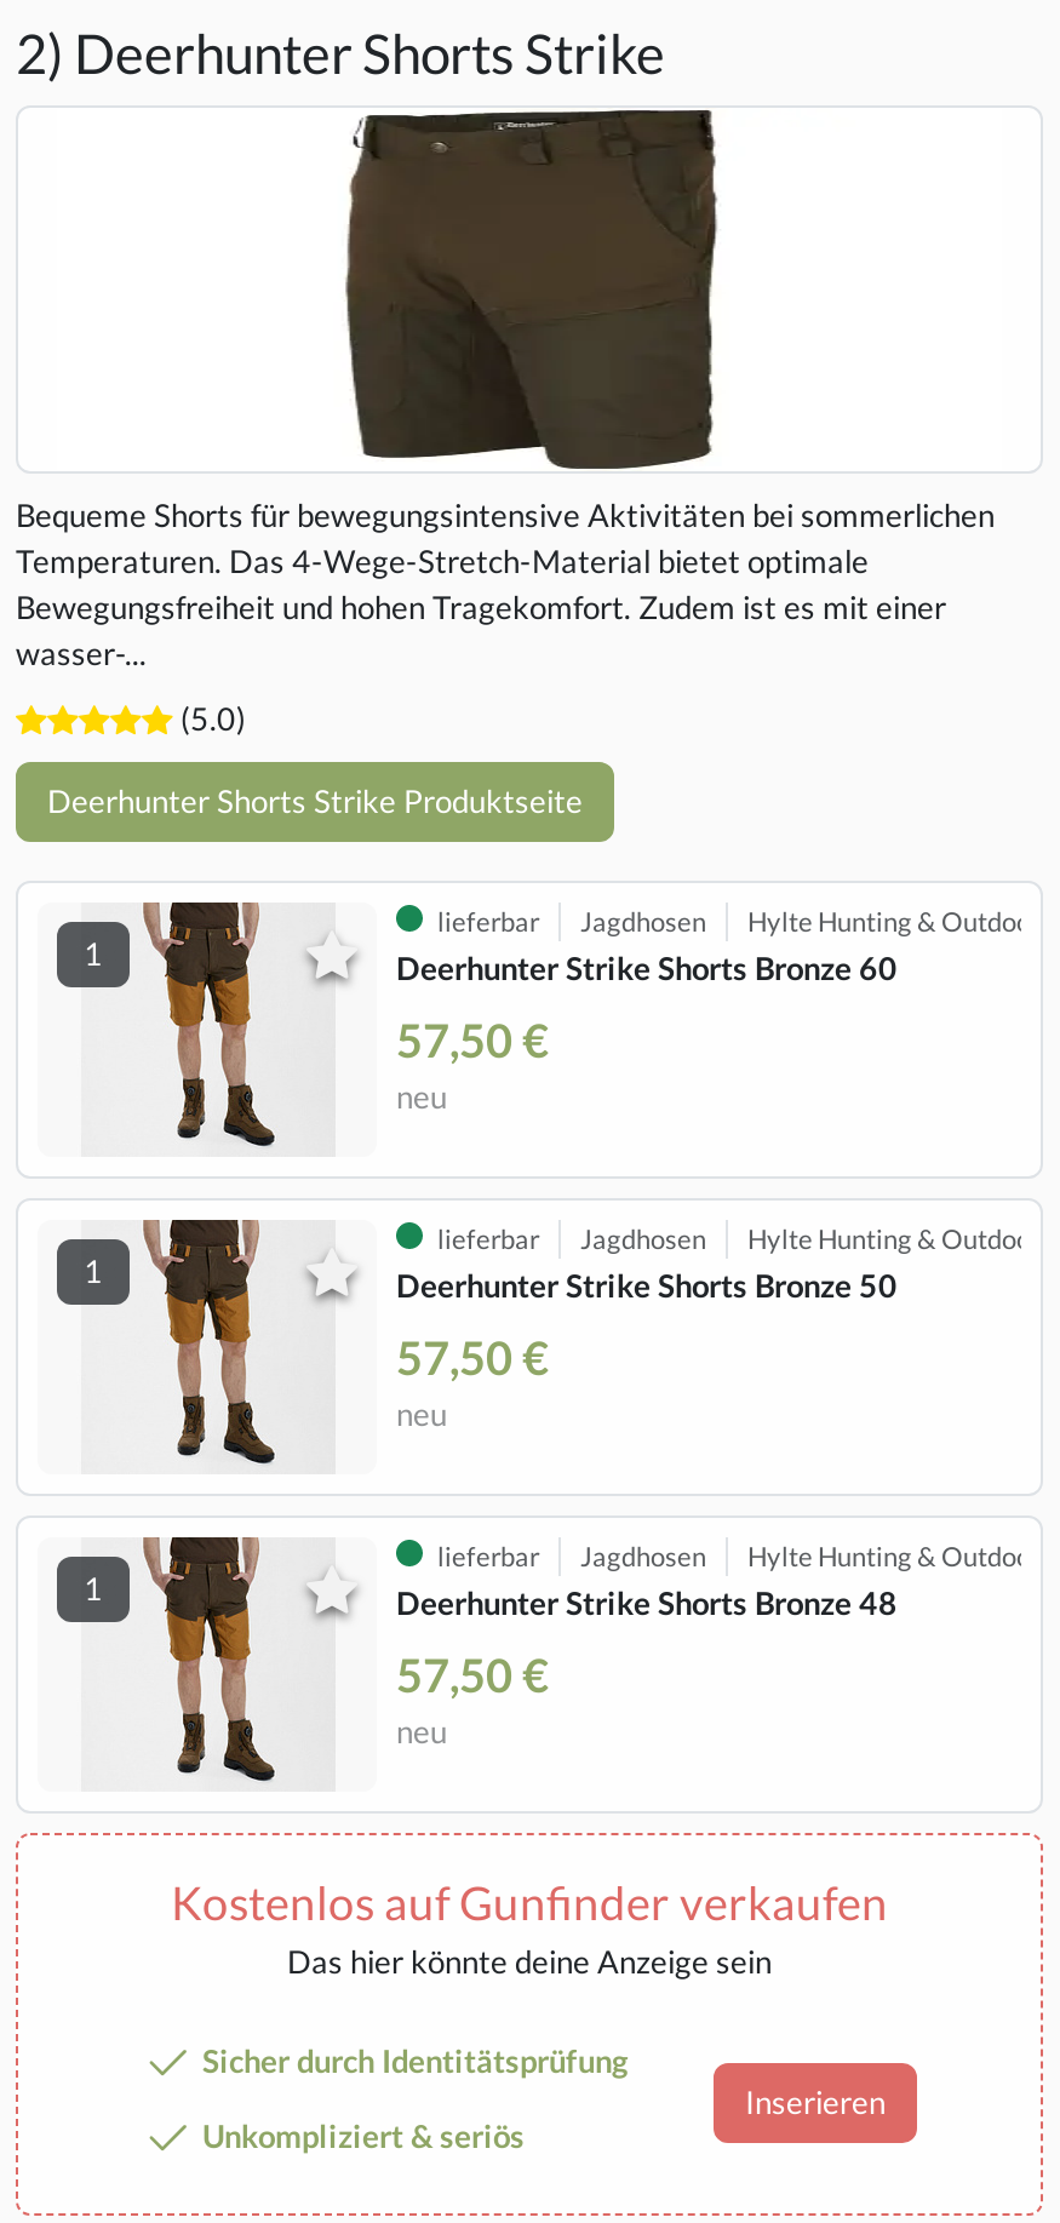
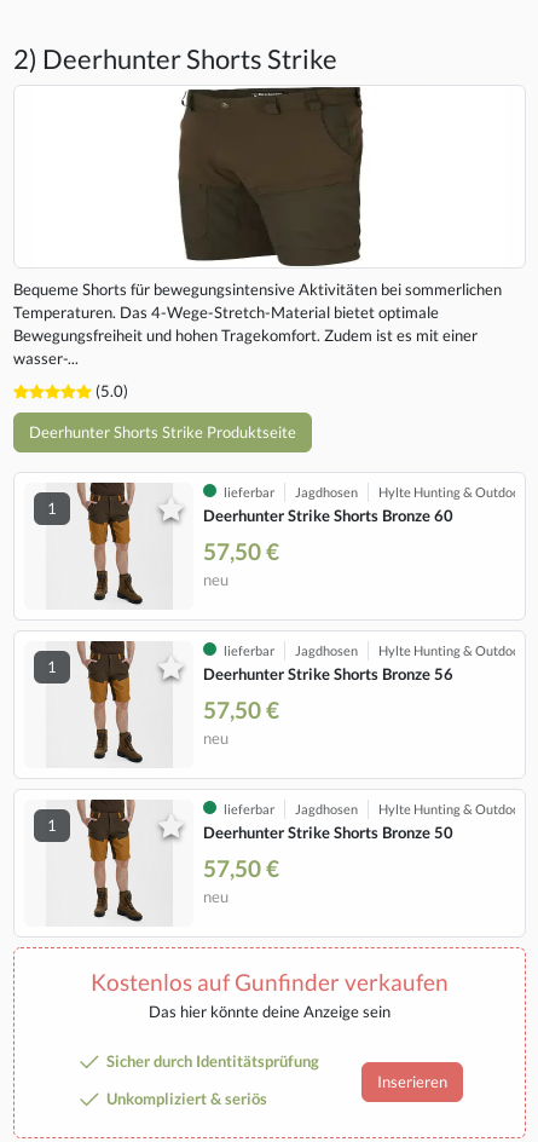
moved down: Deerhunter Strike Shorts Bronze 50

+ Deerhunter Strike Shorts Bronze 56

- Deerhunter Strike Shorts Bronze 48
